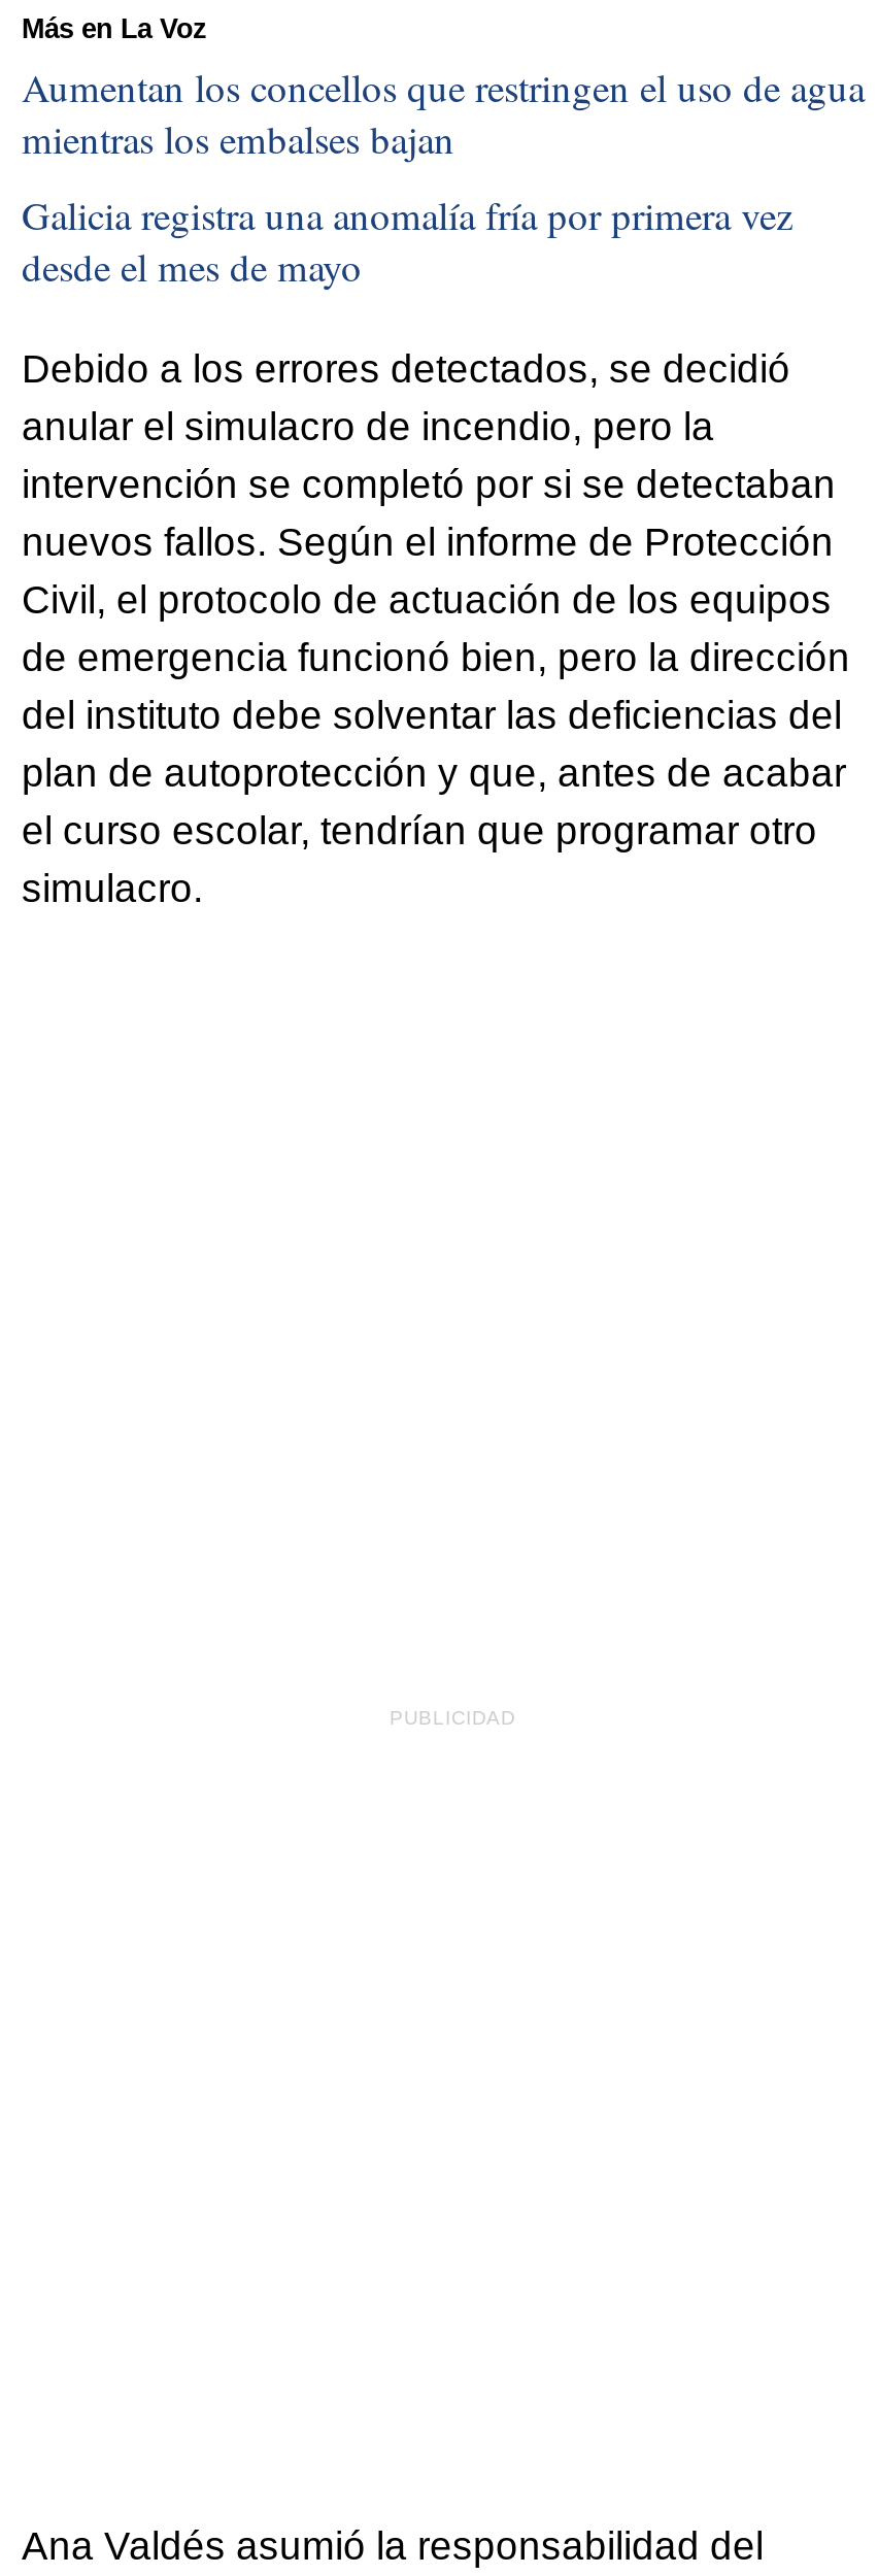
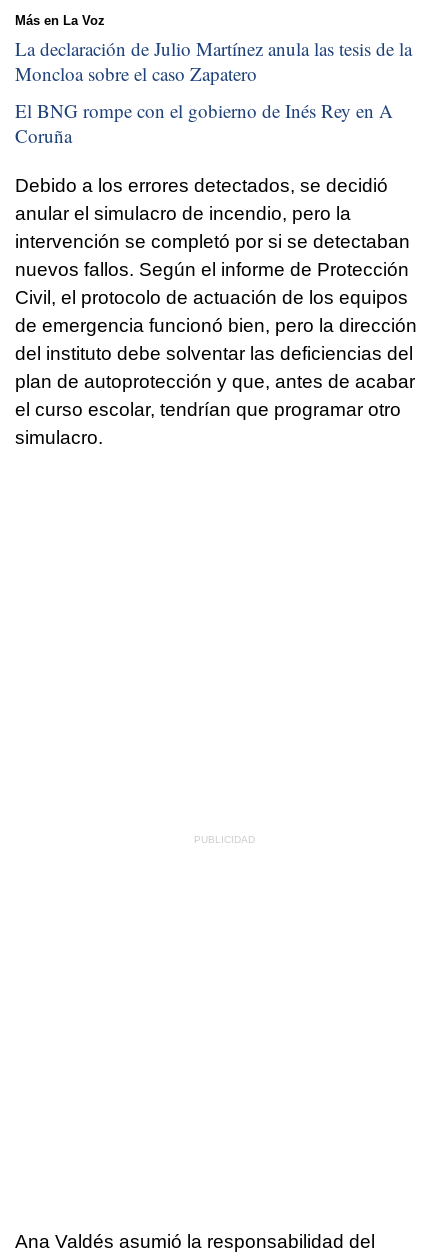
- Aumentan los concellos que restringen el uso de agua
- mientras los embalses bajan
+ La declaración de Julio Martínez anula las tesis de la
+ Moncloa sobre el caso Zapatero

- Galicia registra una anomalía fría por primera vez
- desde el mes de mayo
+ El BNG rompe con el gobierno de Inés Rey en A
+ Coruña
